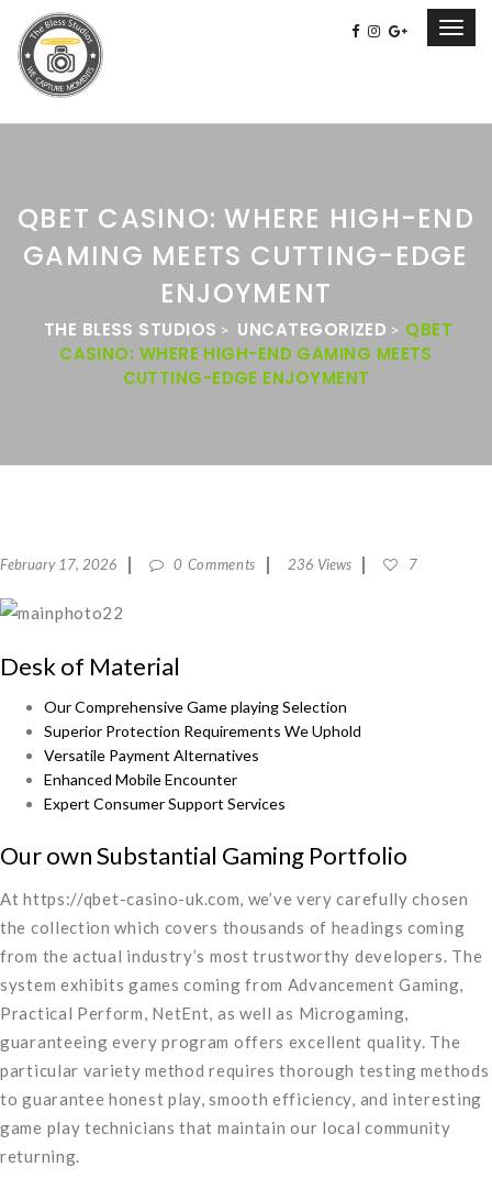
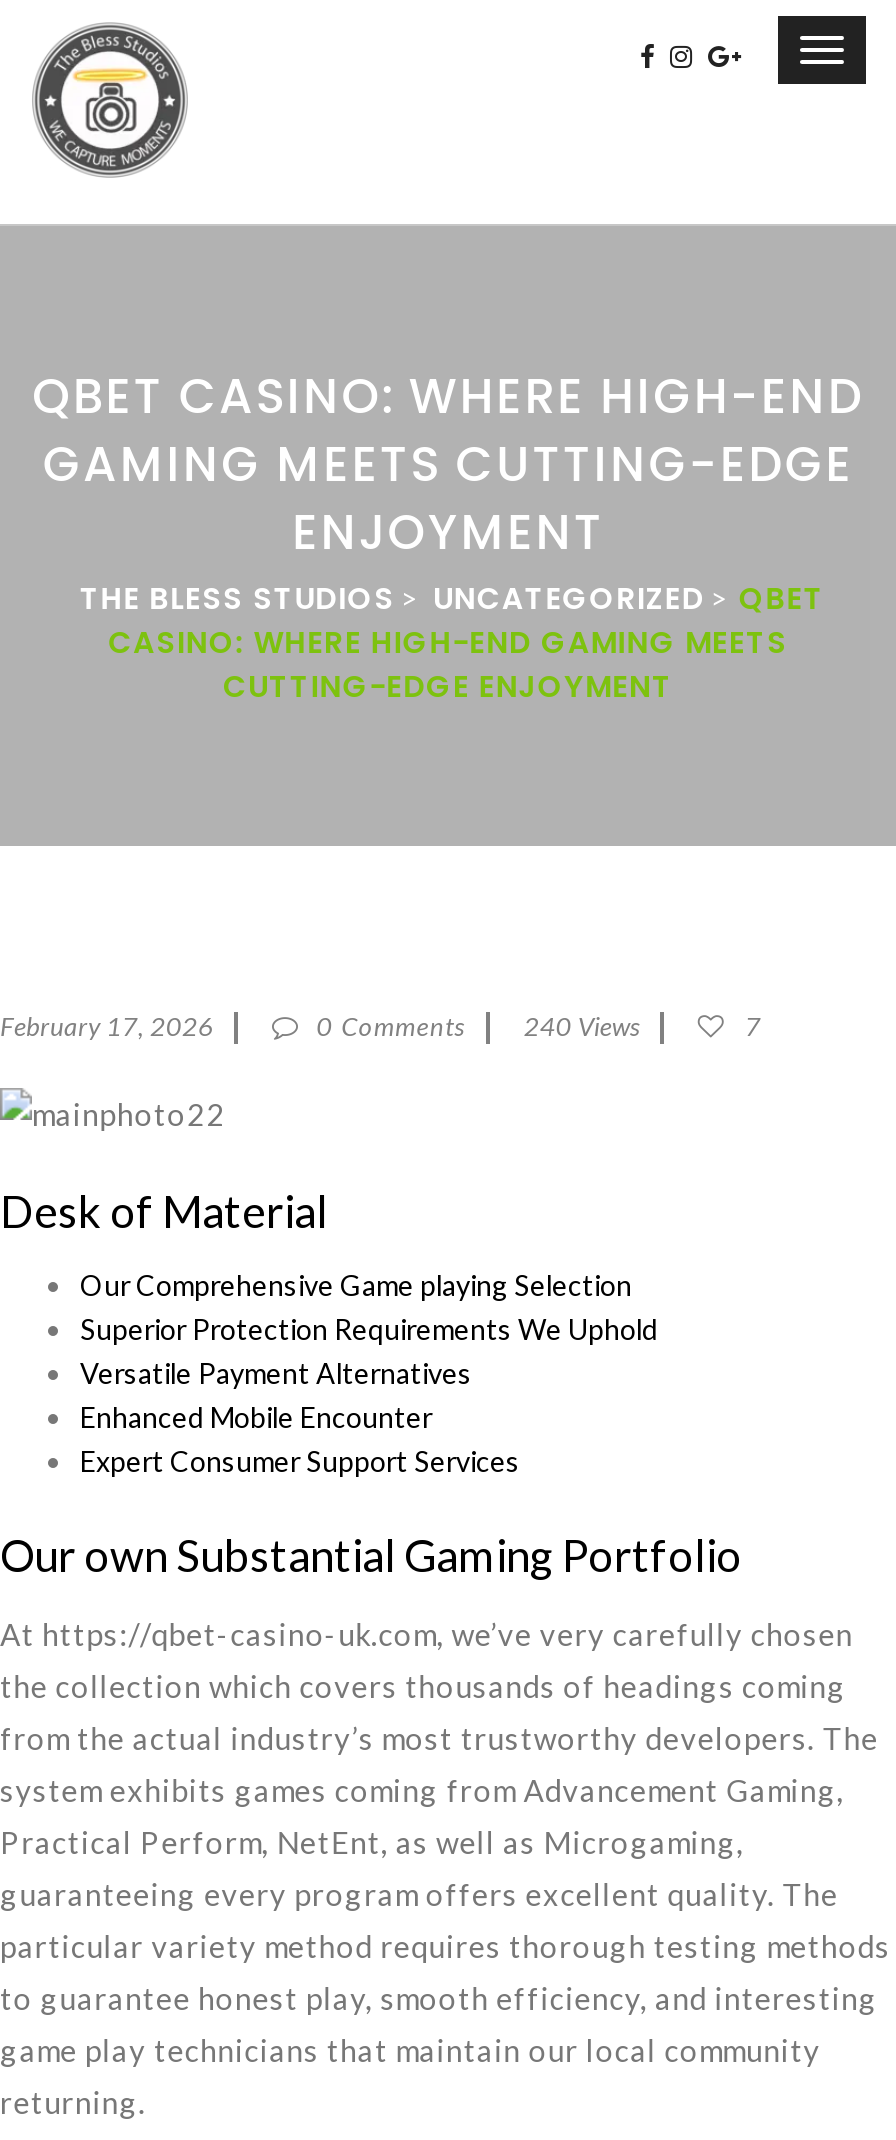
- 236 Views
+ 240 Views
